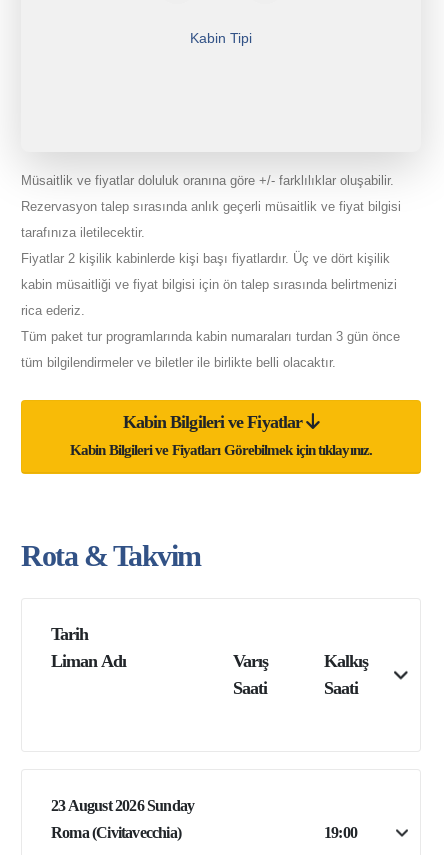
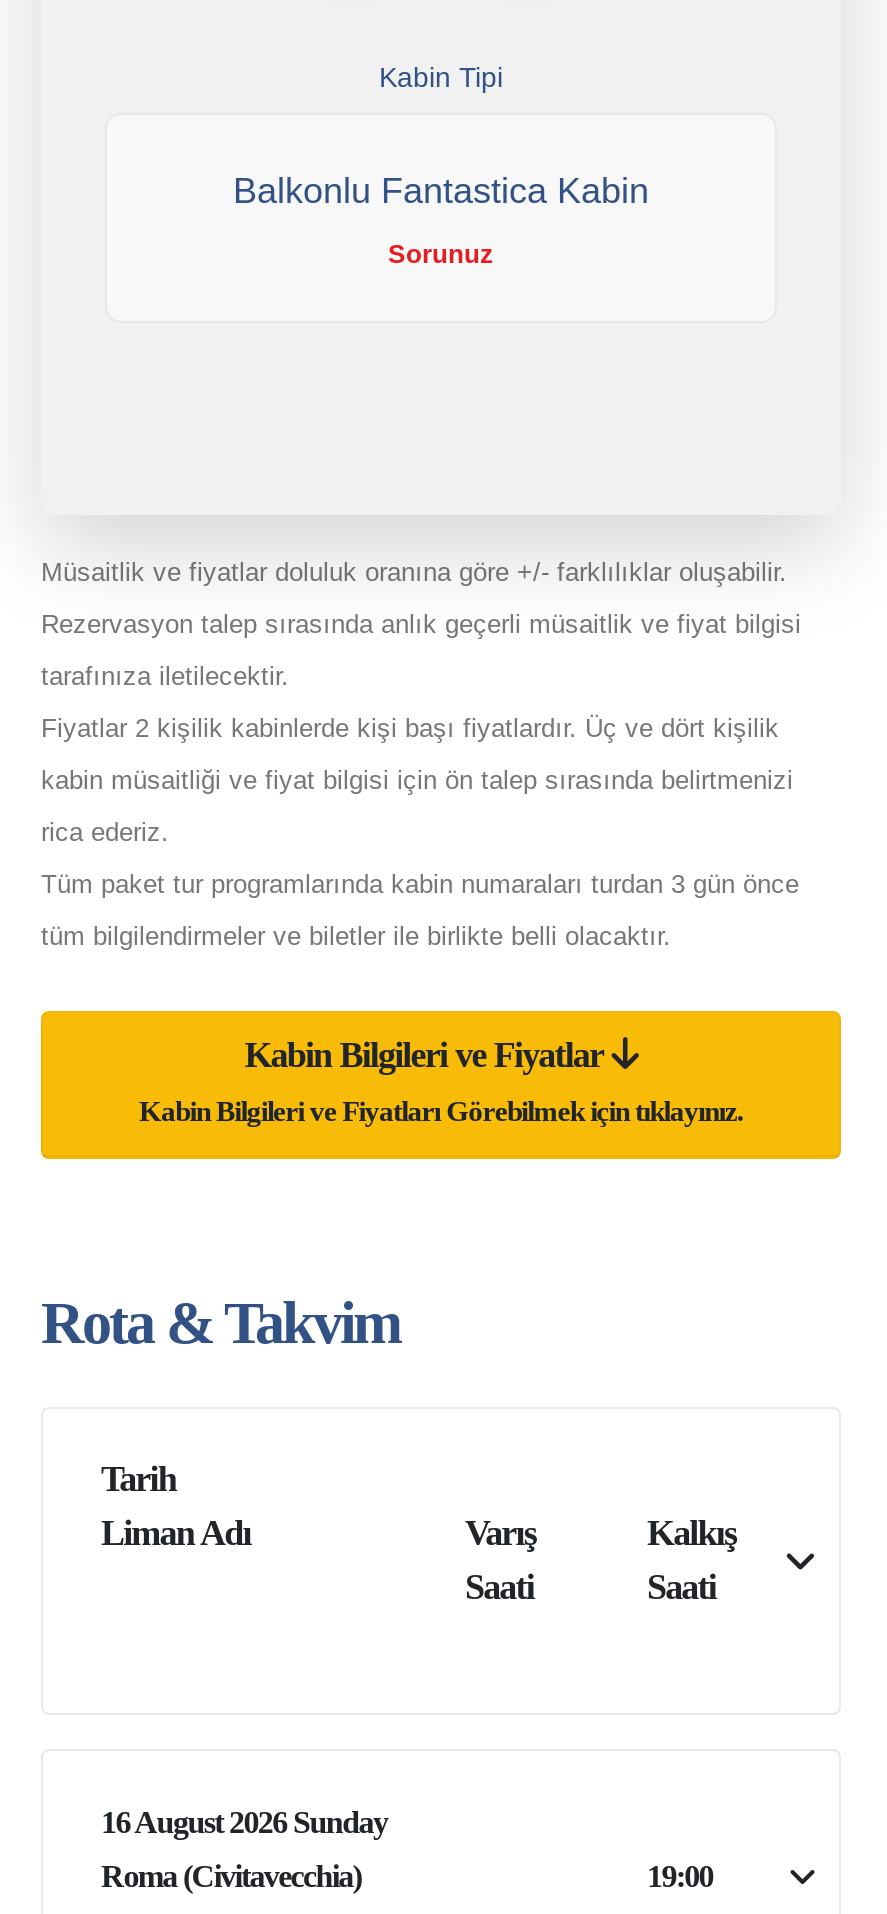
+ Balkonlu Fantastica Kabin
+ Sorunuz

- 23 August 2026 Sunday
+ 16 August 2026 Sunday
